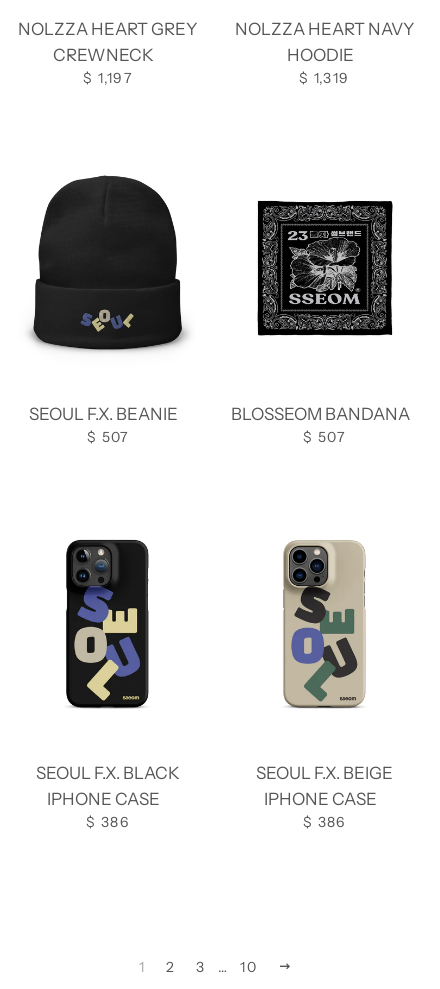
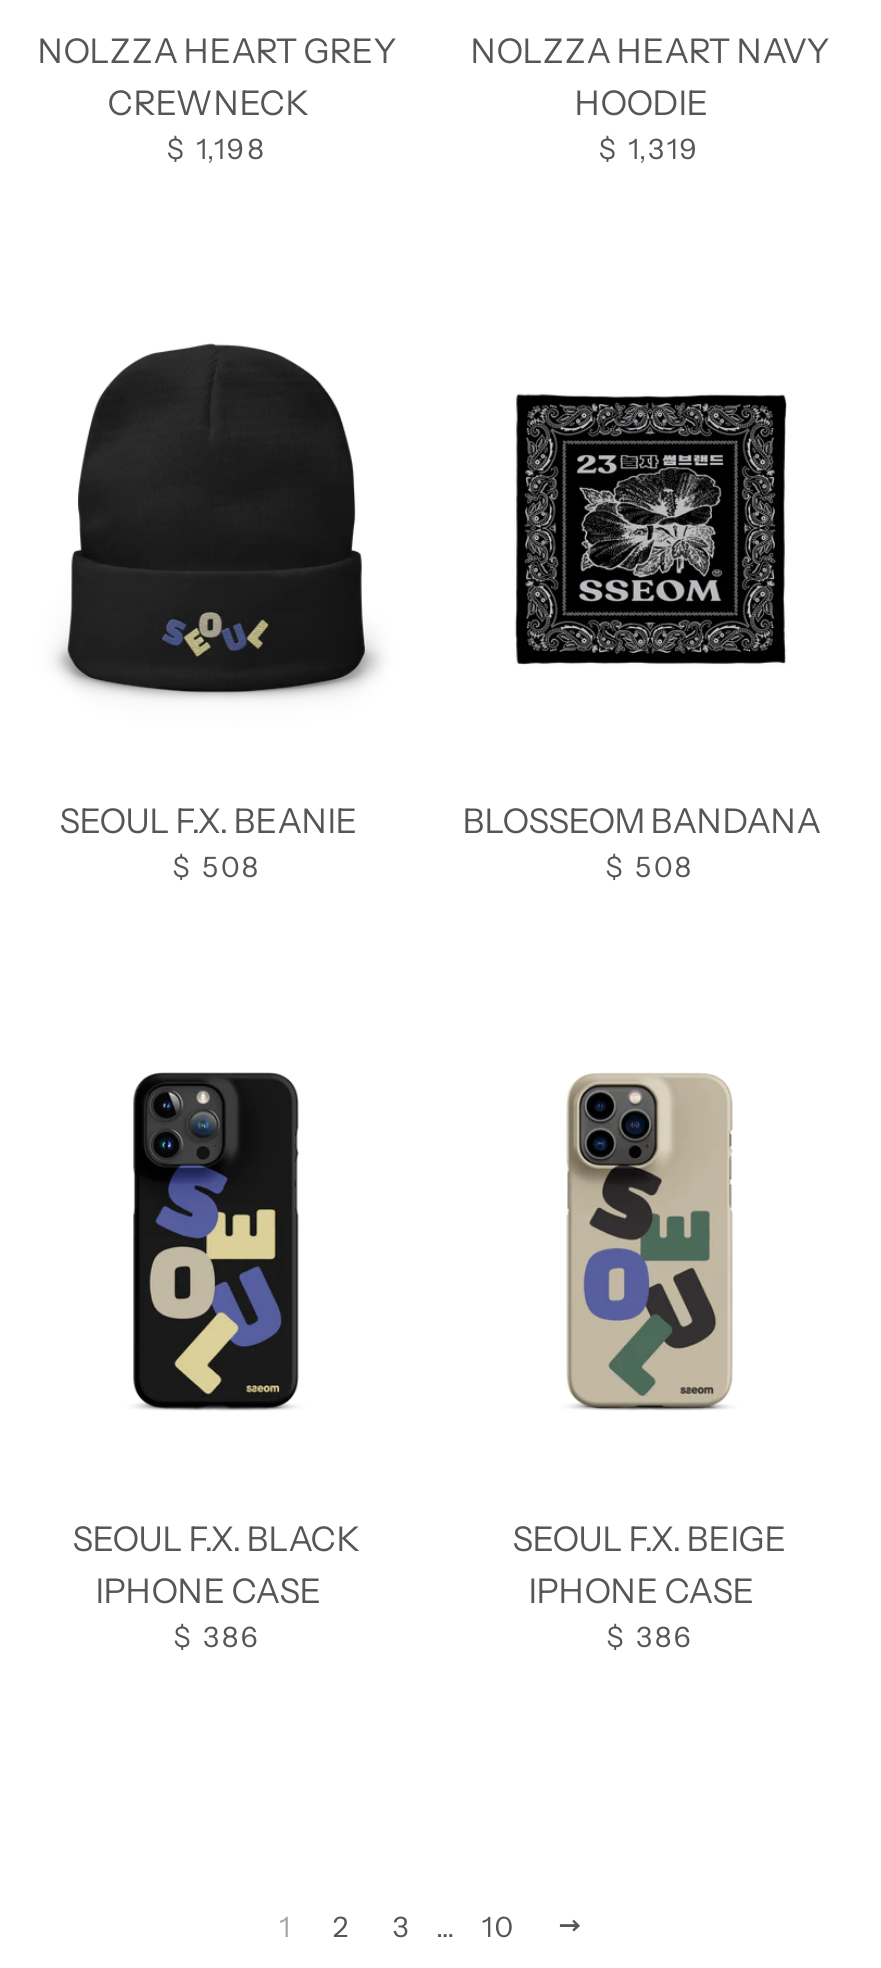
- $ 1,197
+ $ 1,198

- $ 507
+ $ 508

- $ 507
+ $ 508
